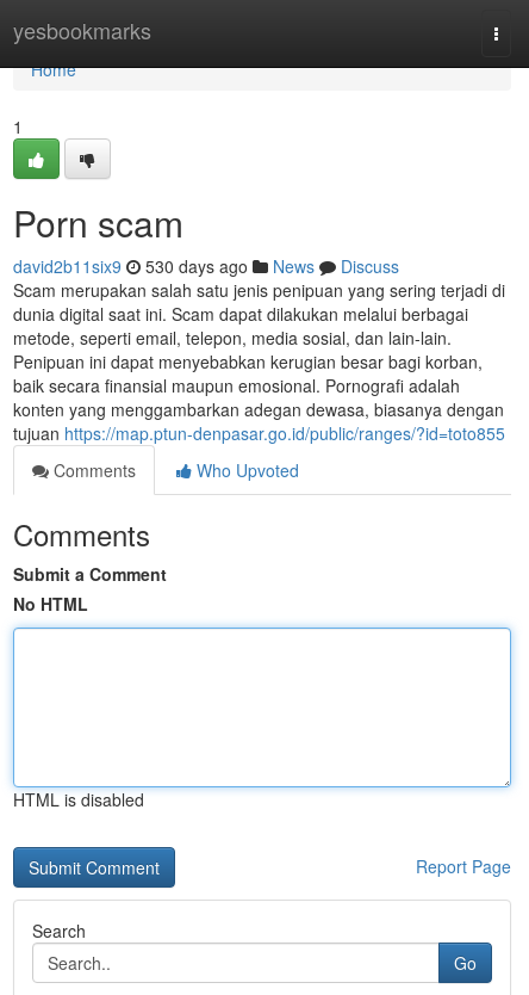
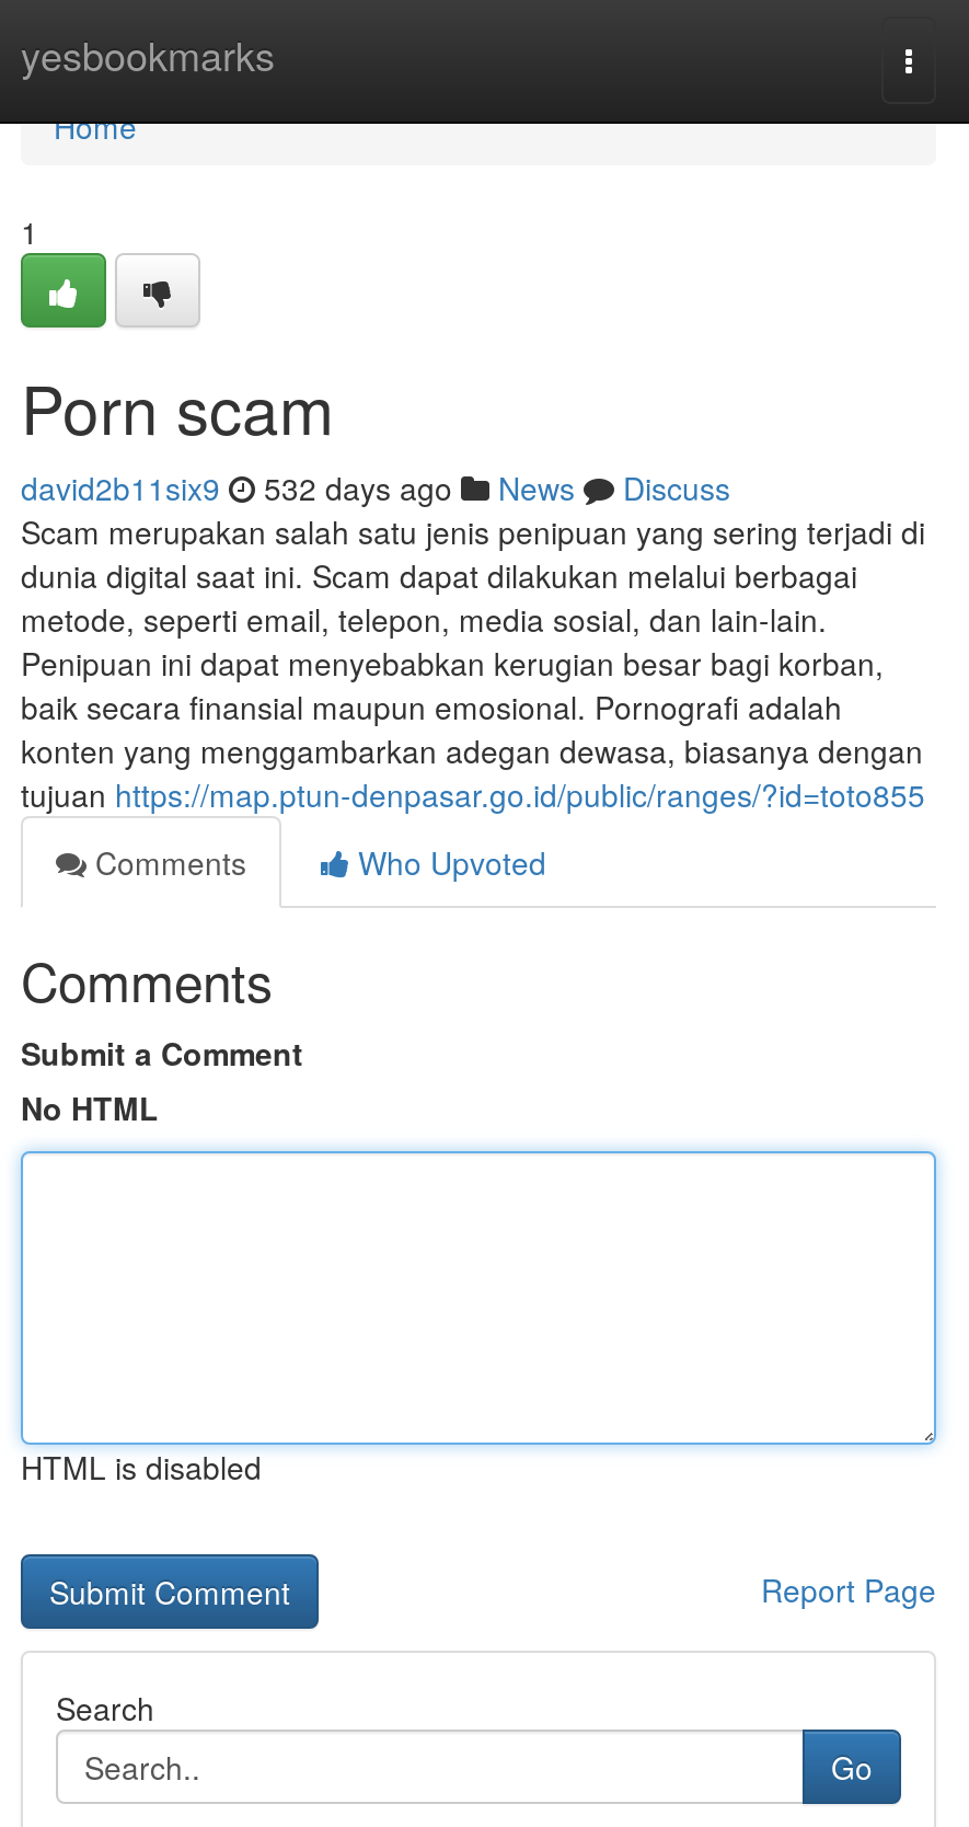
- david2b11six9 530 days ago News Discuss
+ david2b11six9 532 days ago News Discuss
